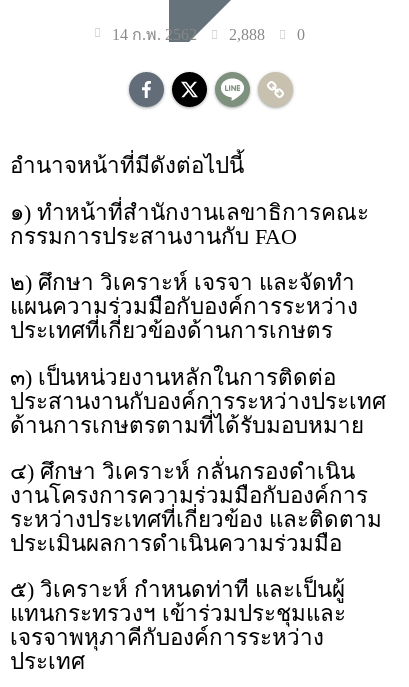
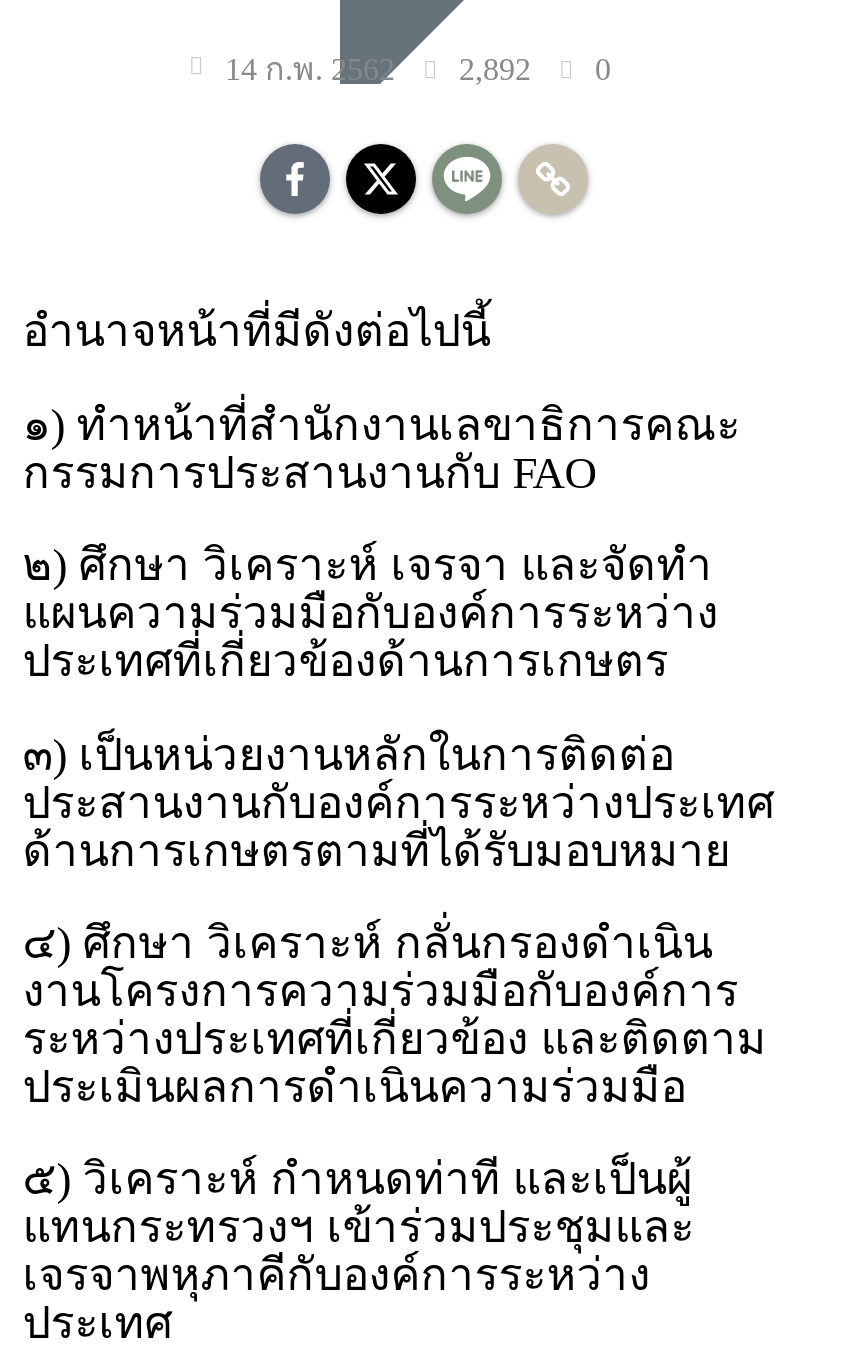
- 2,888
+ 2,892
